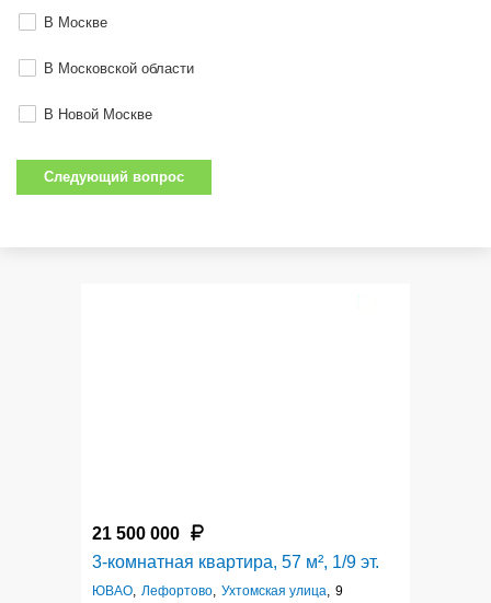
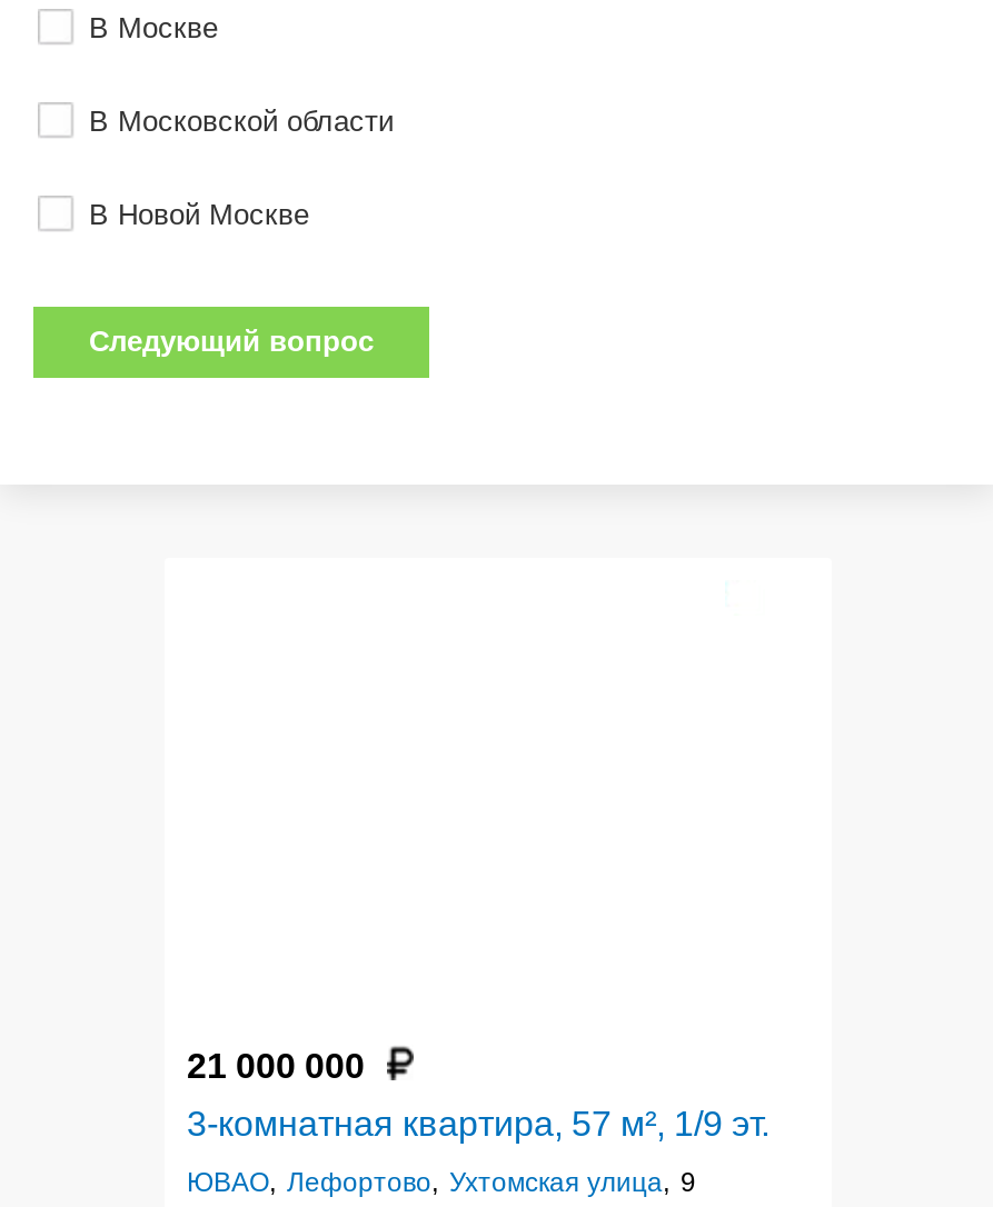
- 21 500 000
+ 21 000 000
